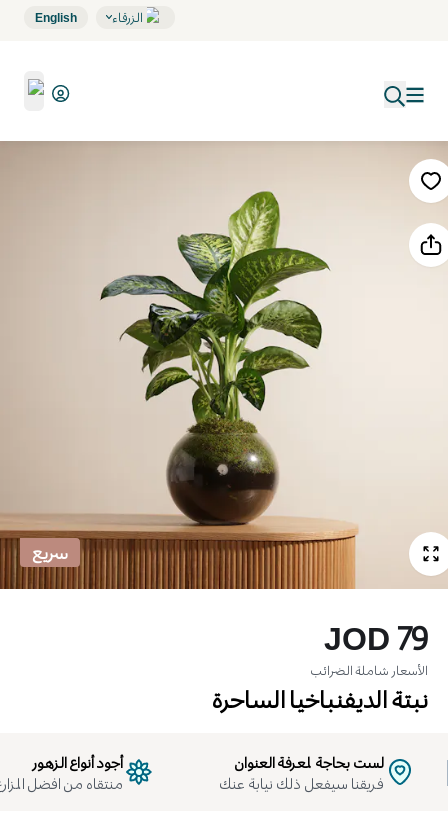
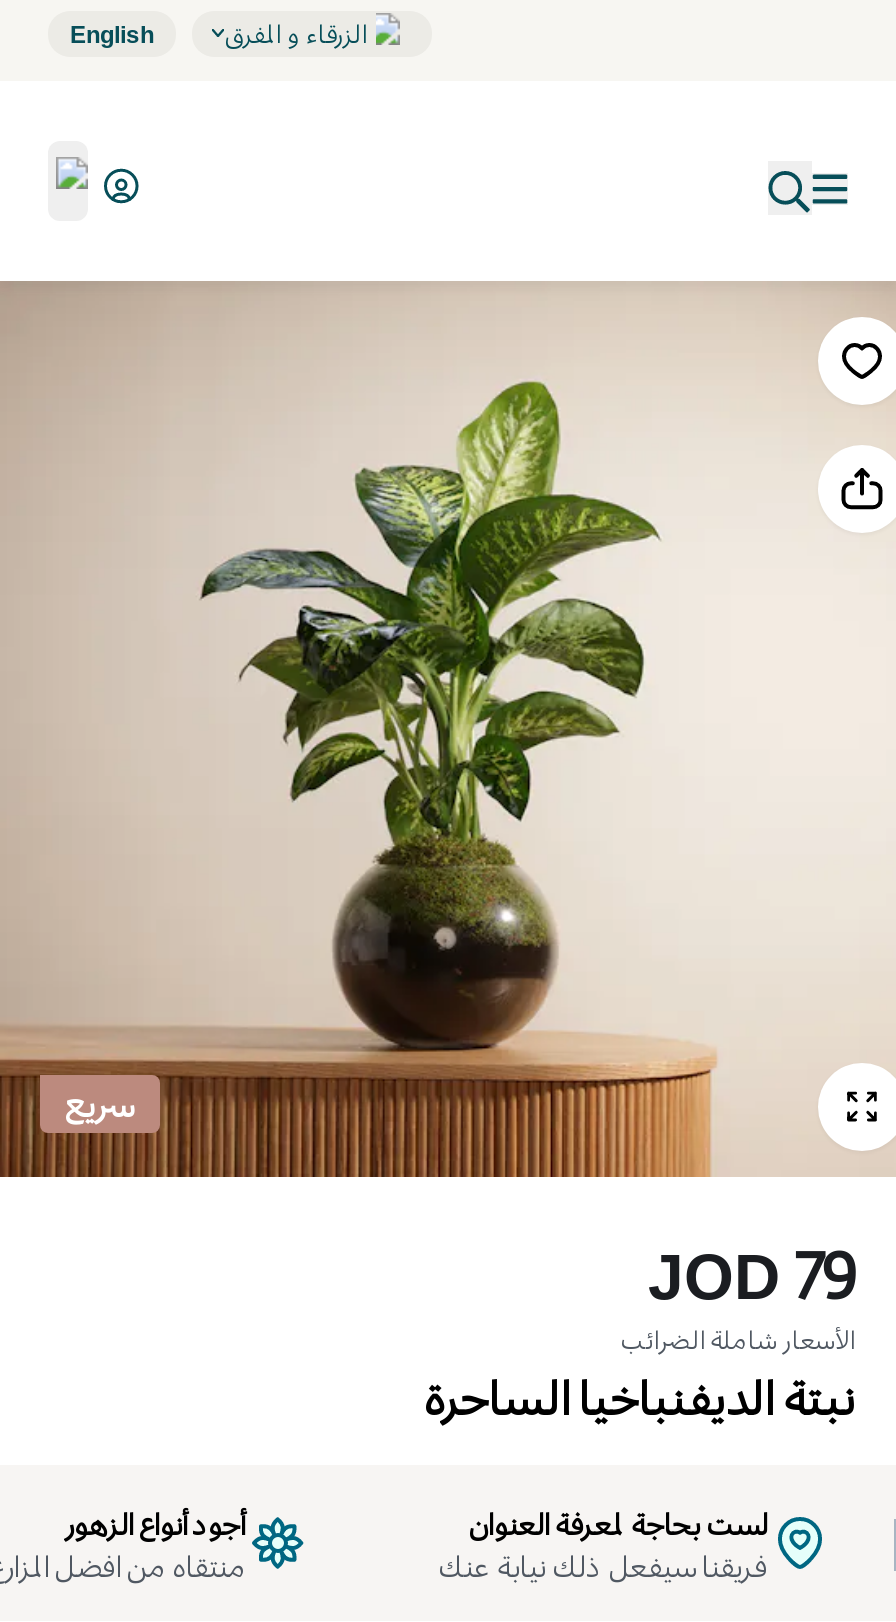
- الزرقاء
+ الزرقاء و المفرق
